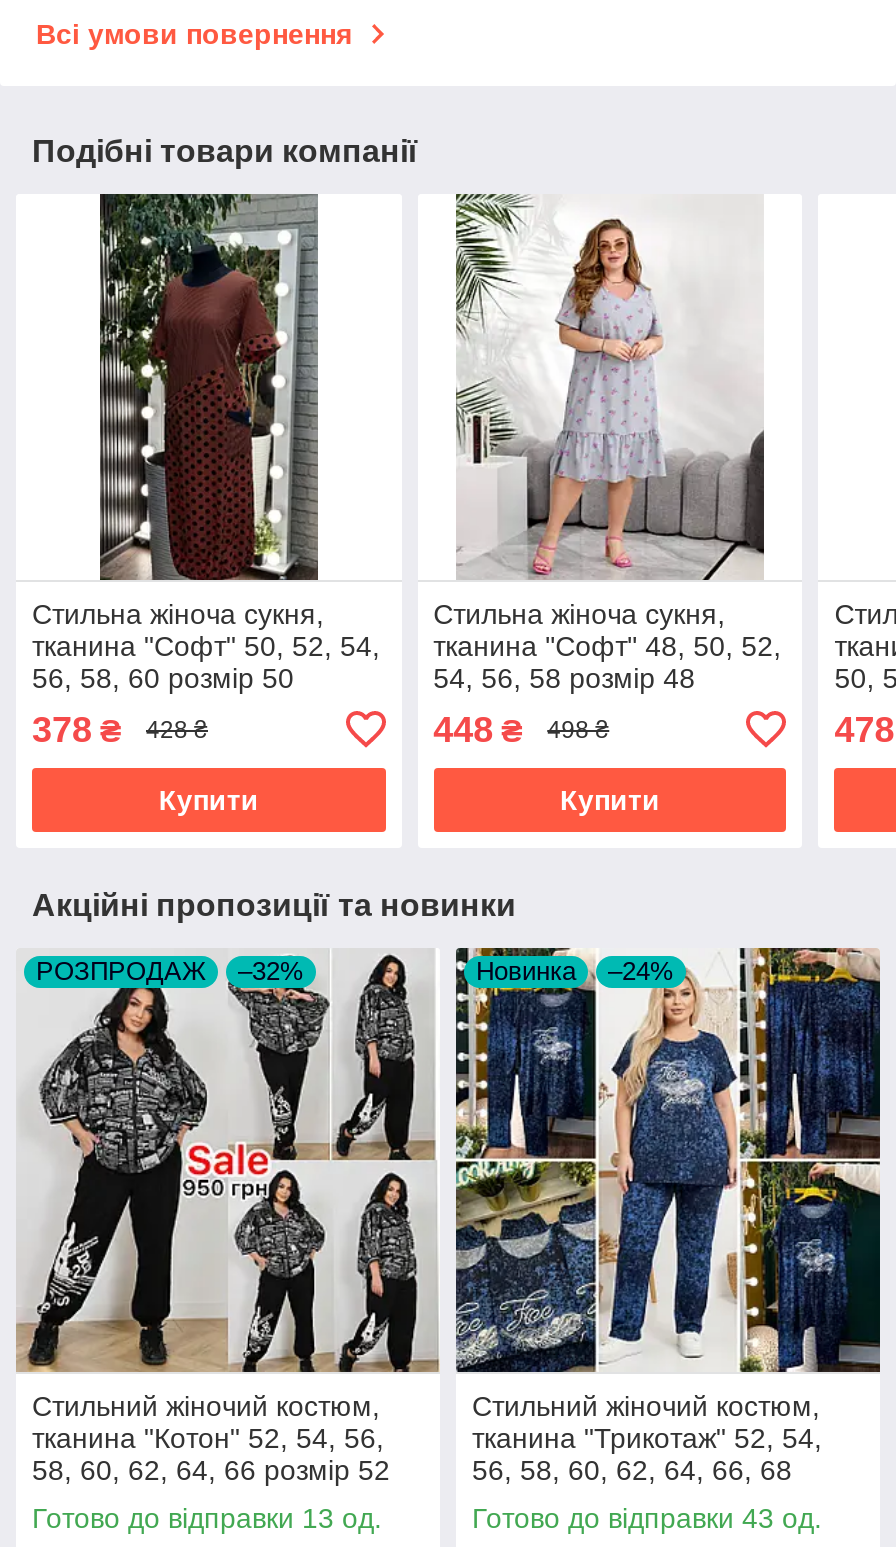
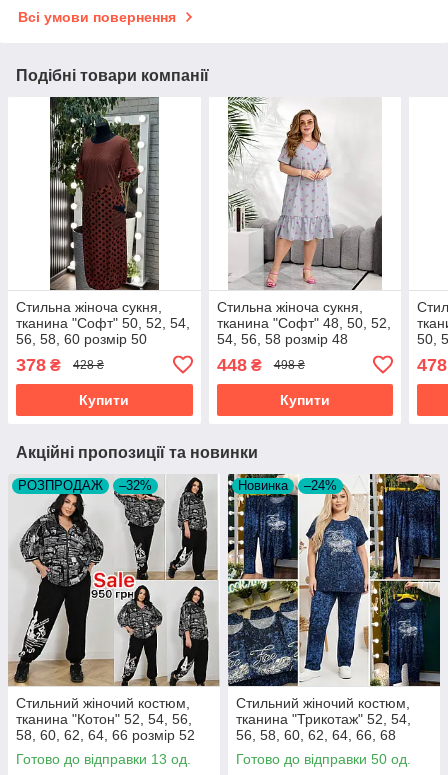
- Готово до відправки 43 од.
+ Готово до відправки 50 од.
